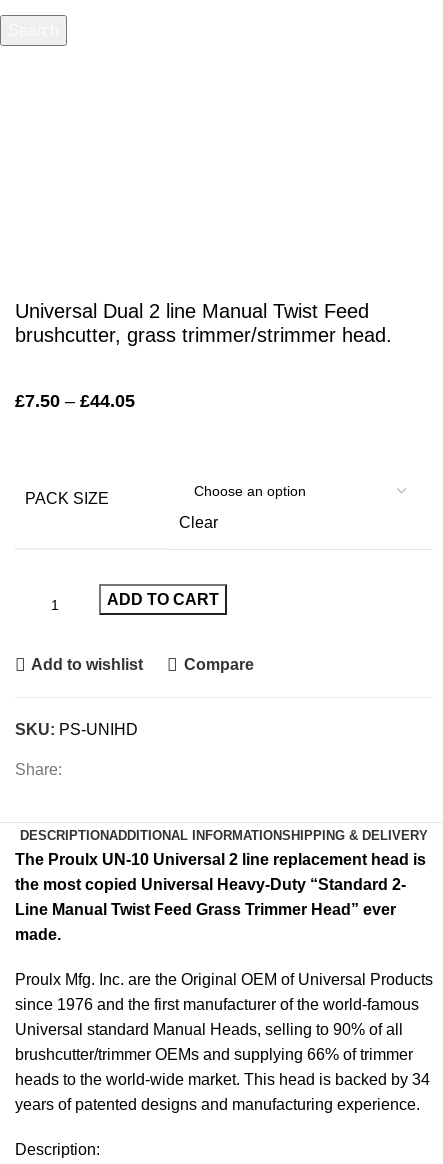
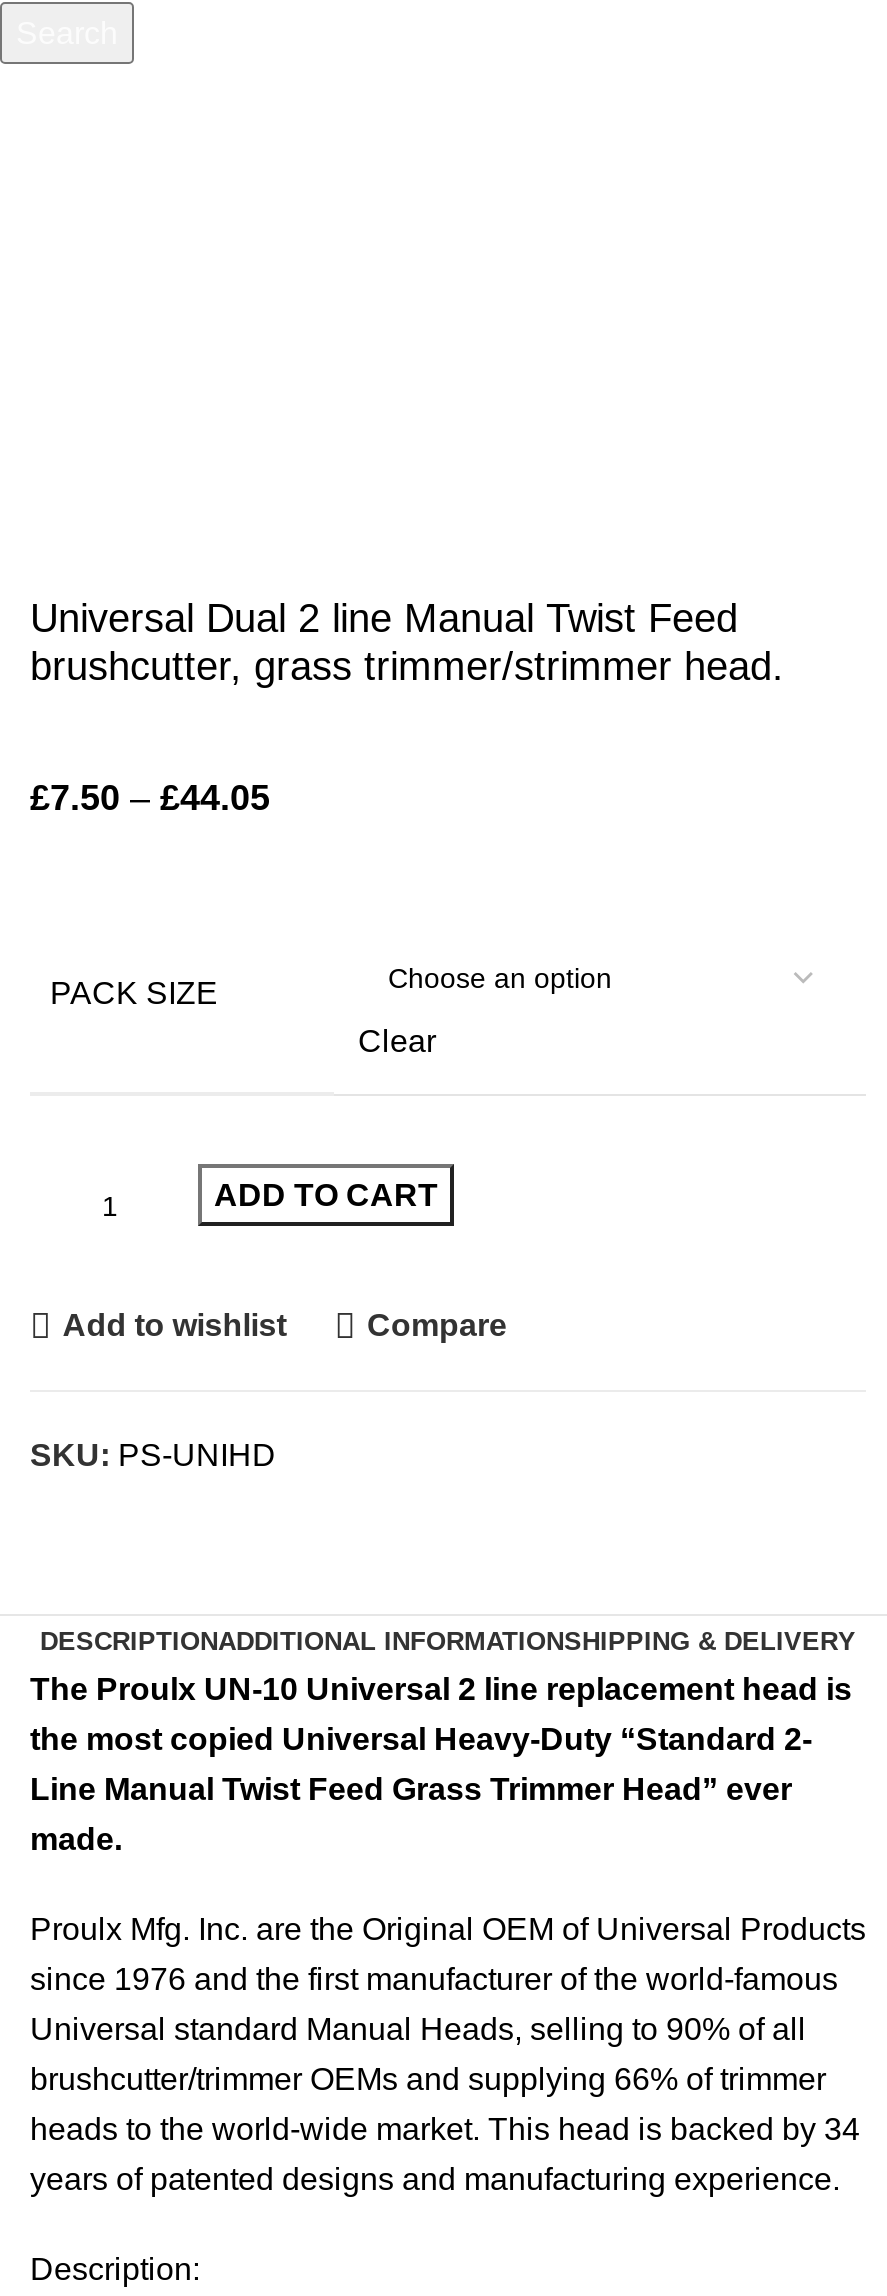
- Share:
